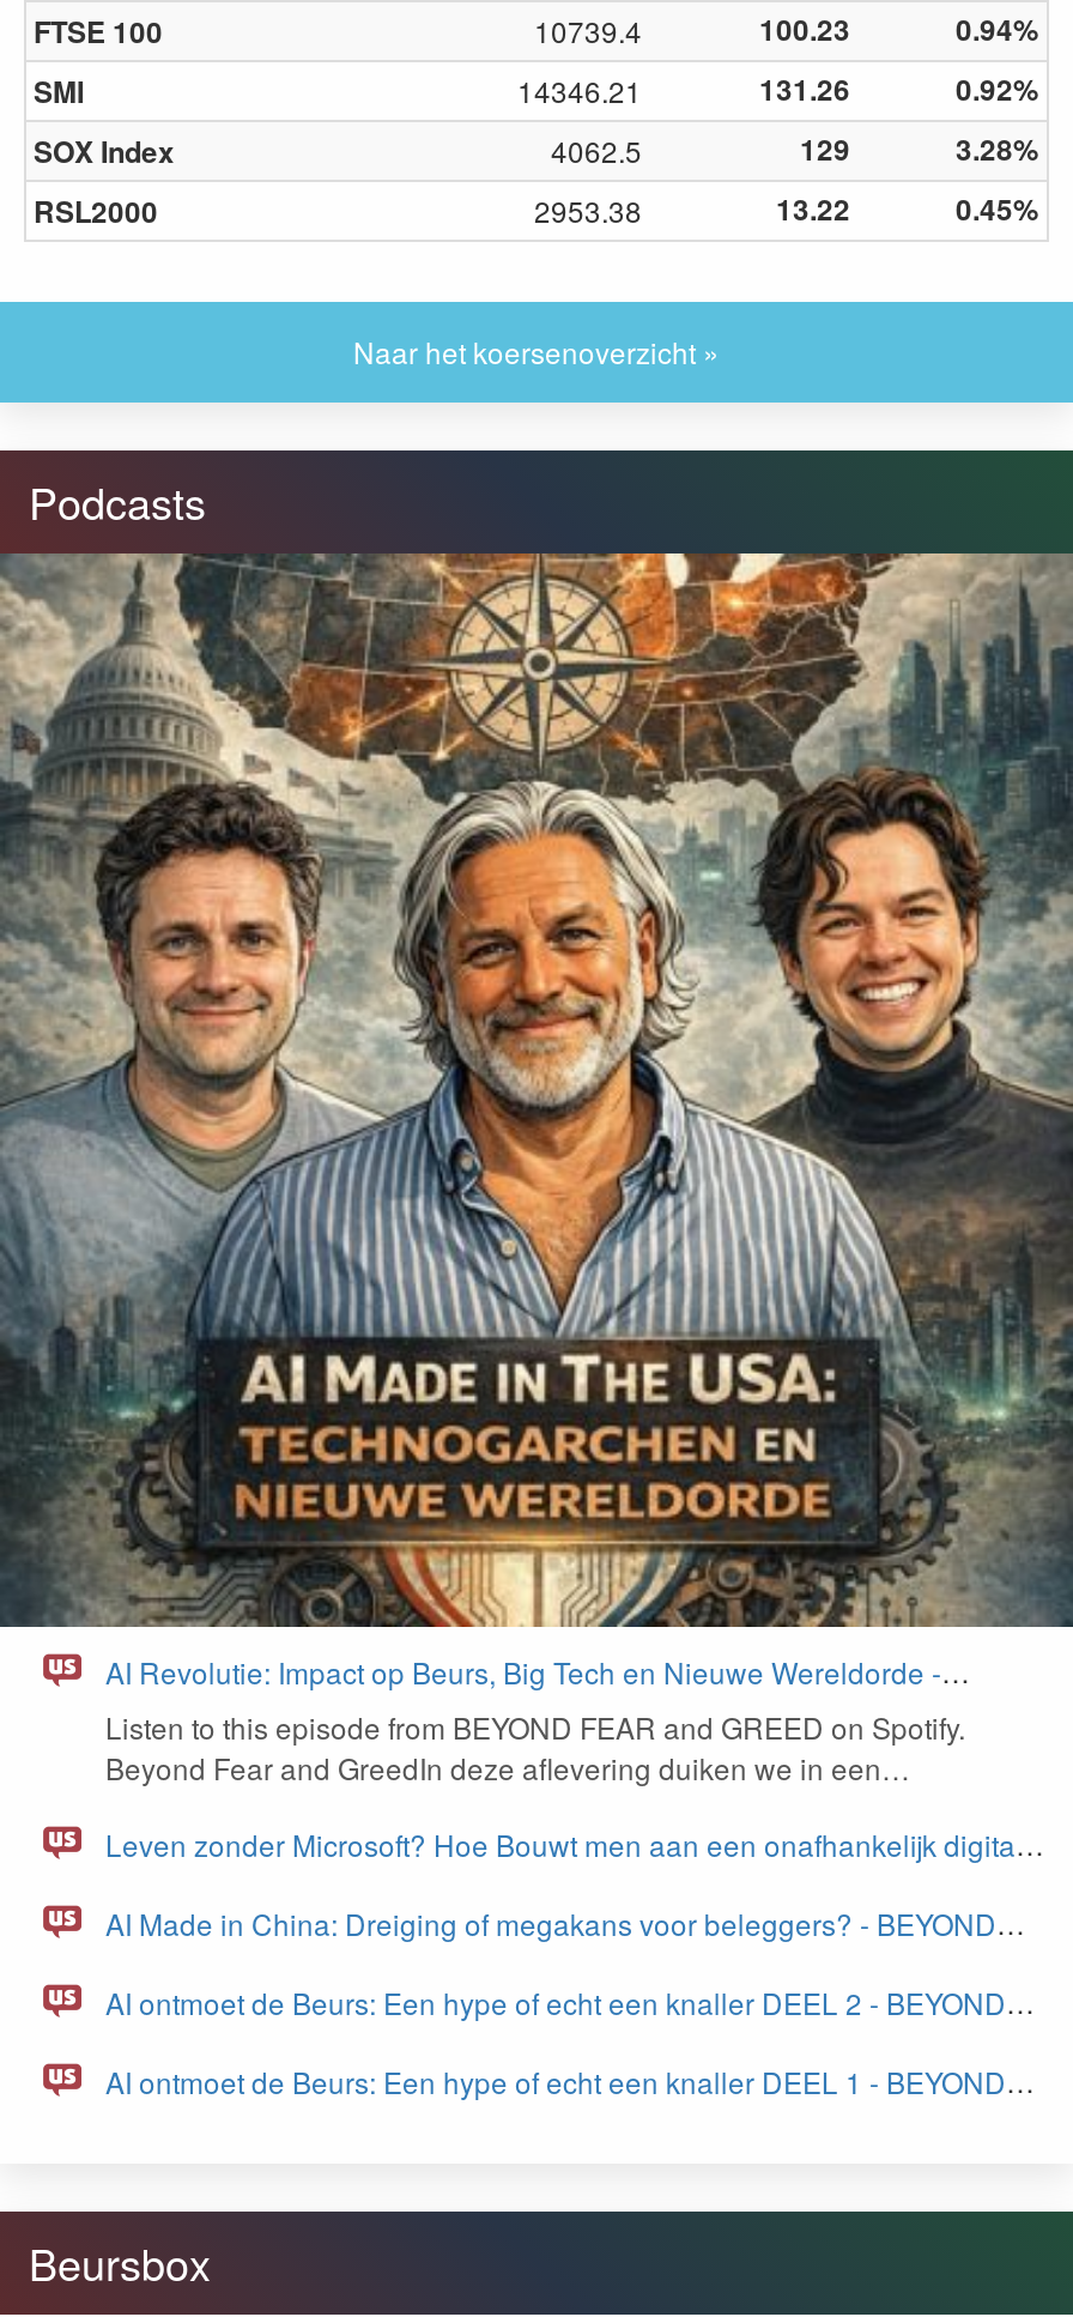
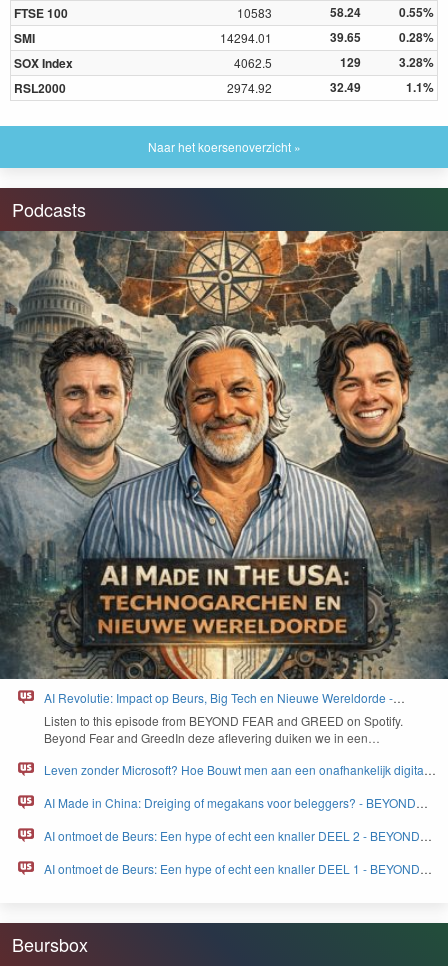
- 10739.4
+ 10583

- 100.23
+ 58.24

- 0.94%
+ 0.55%

- 14346.21
+ 14294.01

- 131.26
+ 39.65

- 0.92%
+ 0.28%

- 2953.38
+ 2974.92

- 13.22
+ 32.49

- 0.45%
+ 1.1%
